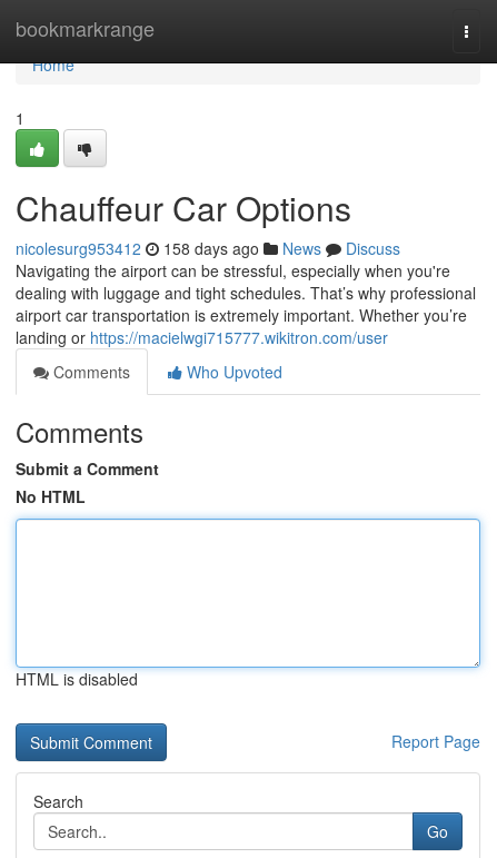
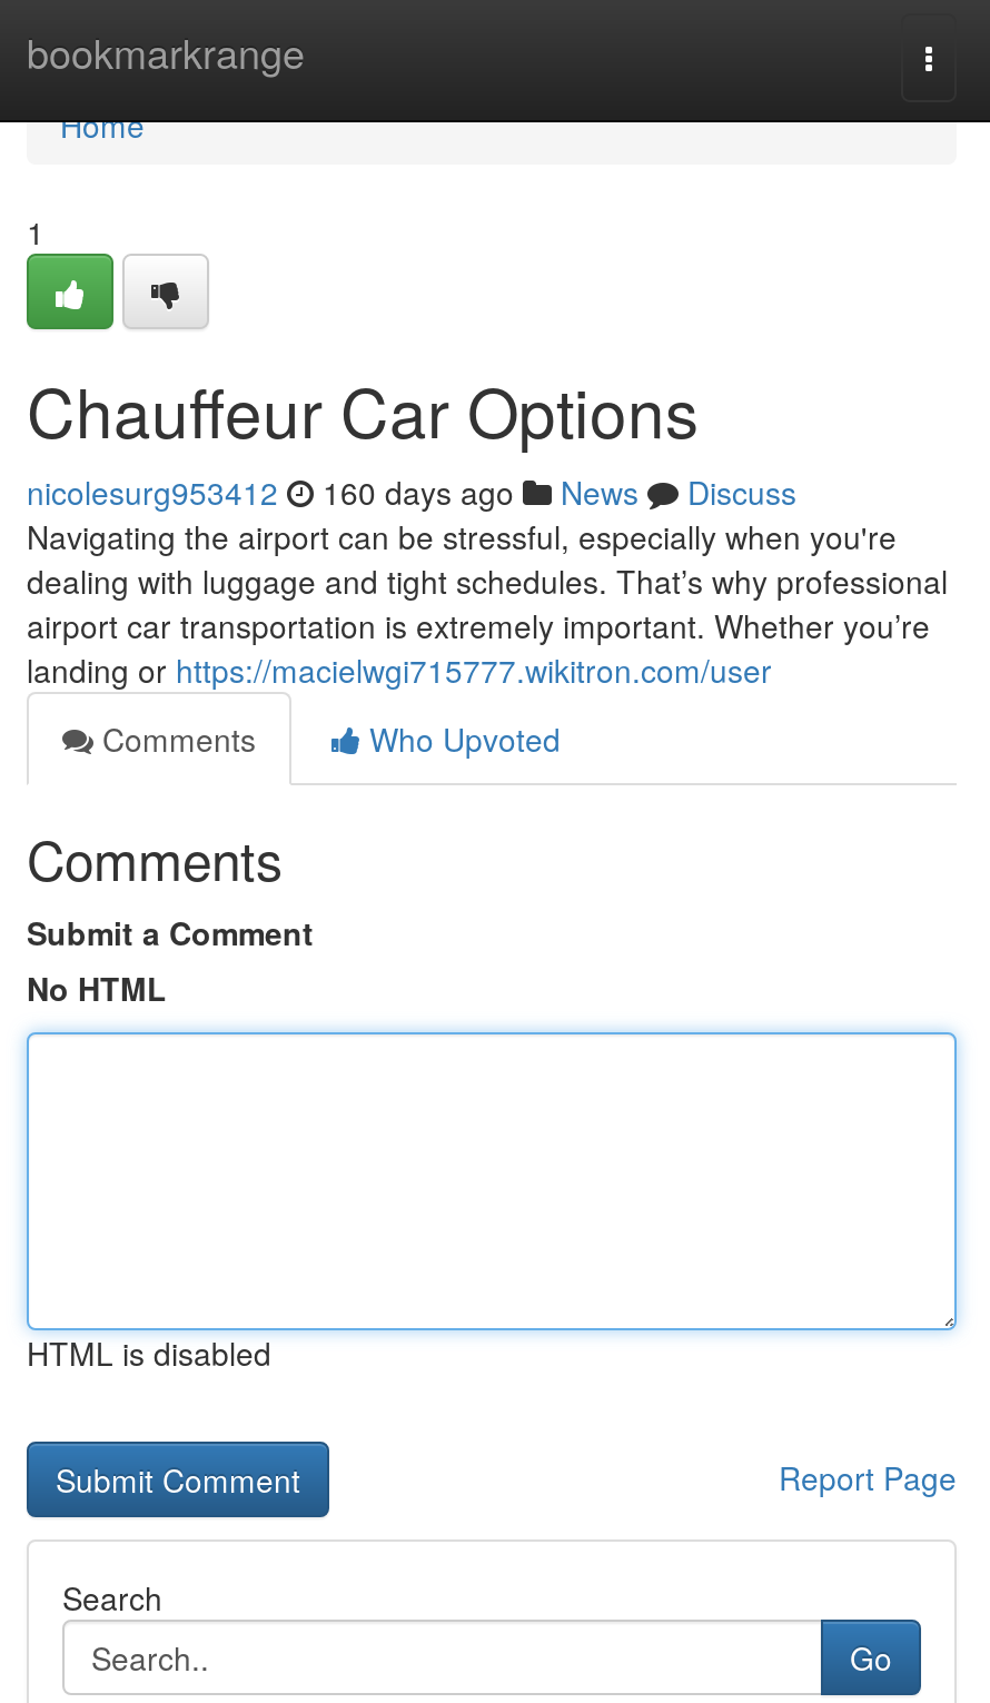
- nicolesurg953412 158 days ago News Discuss
+ nicolesurg953412 160 days ago News Discuss
